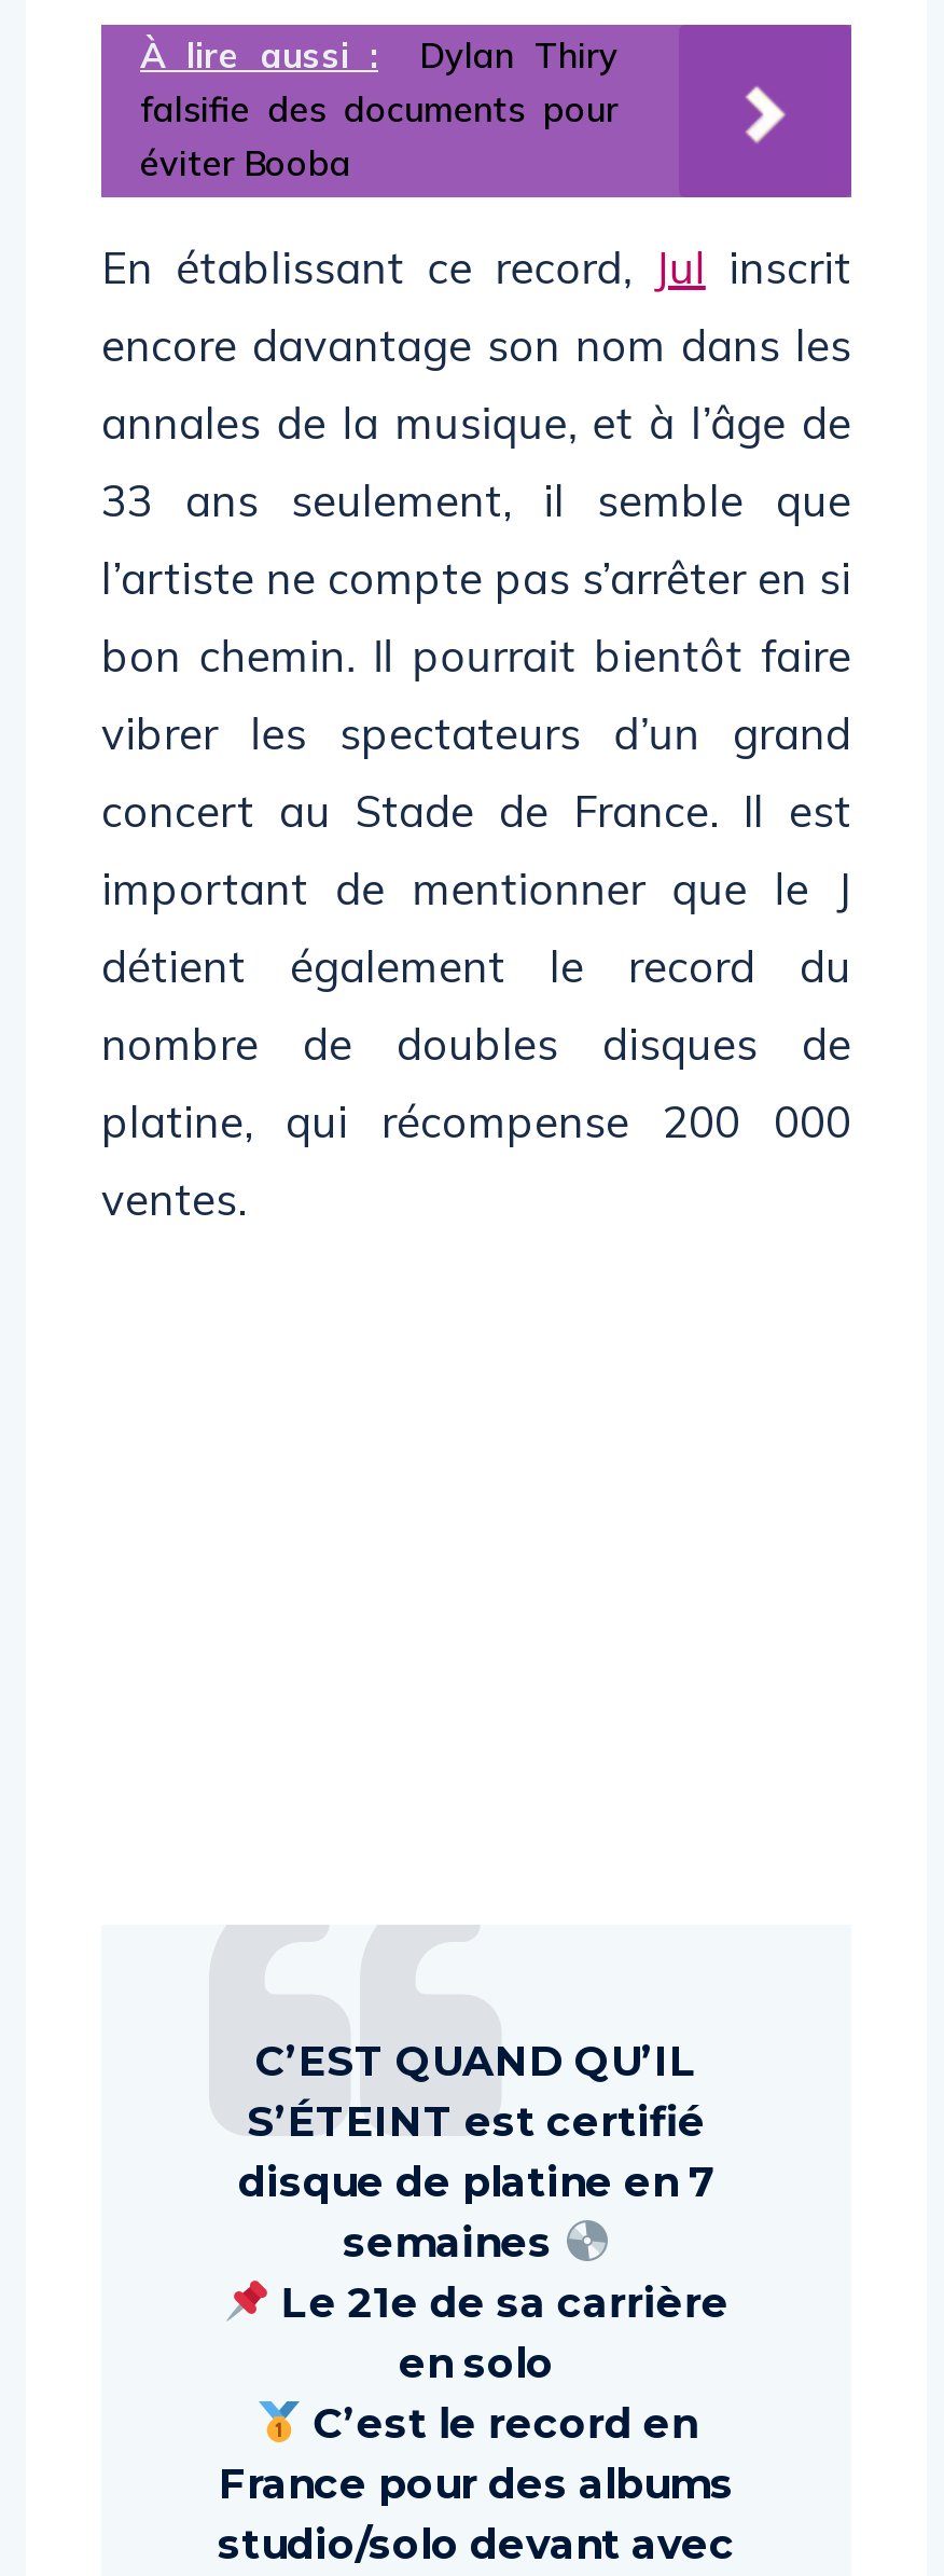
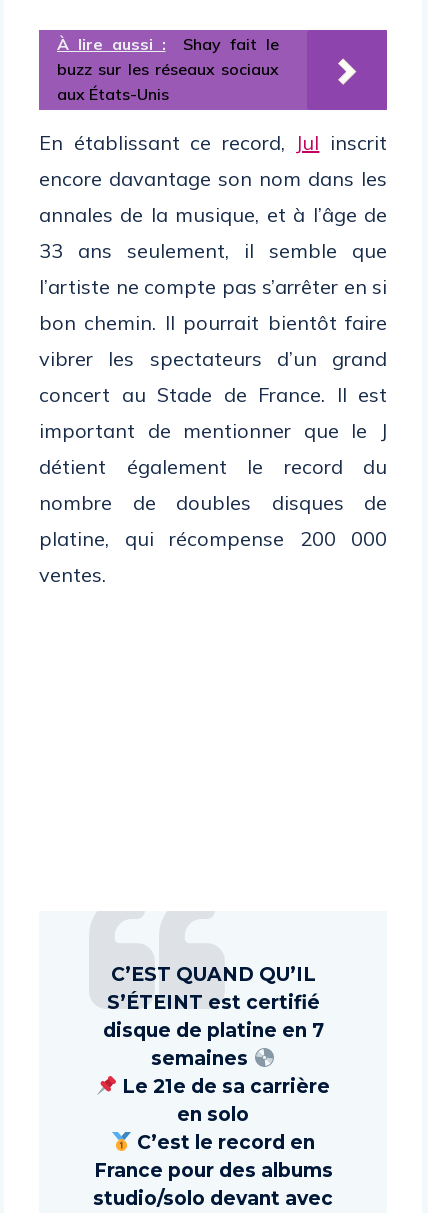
- Dylan Thiry
- falsifie des documents pour
- éviter Booba
+ Shay fait le
+ buzz sur les réseaux sociaux
+ aux États-Unis
